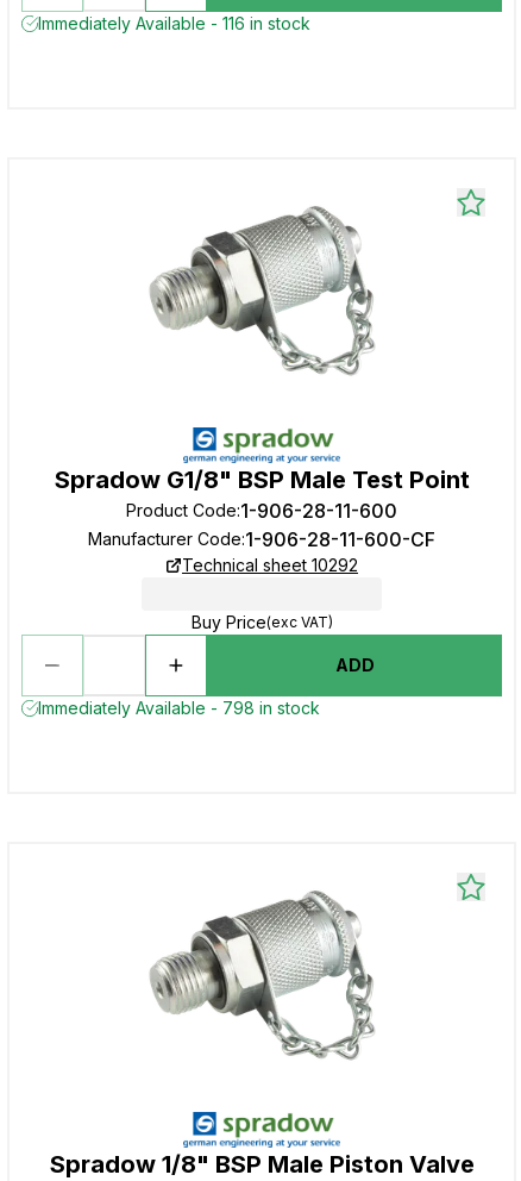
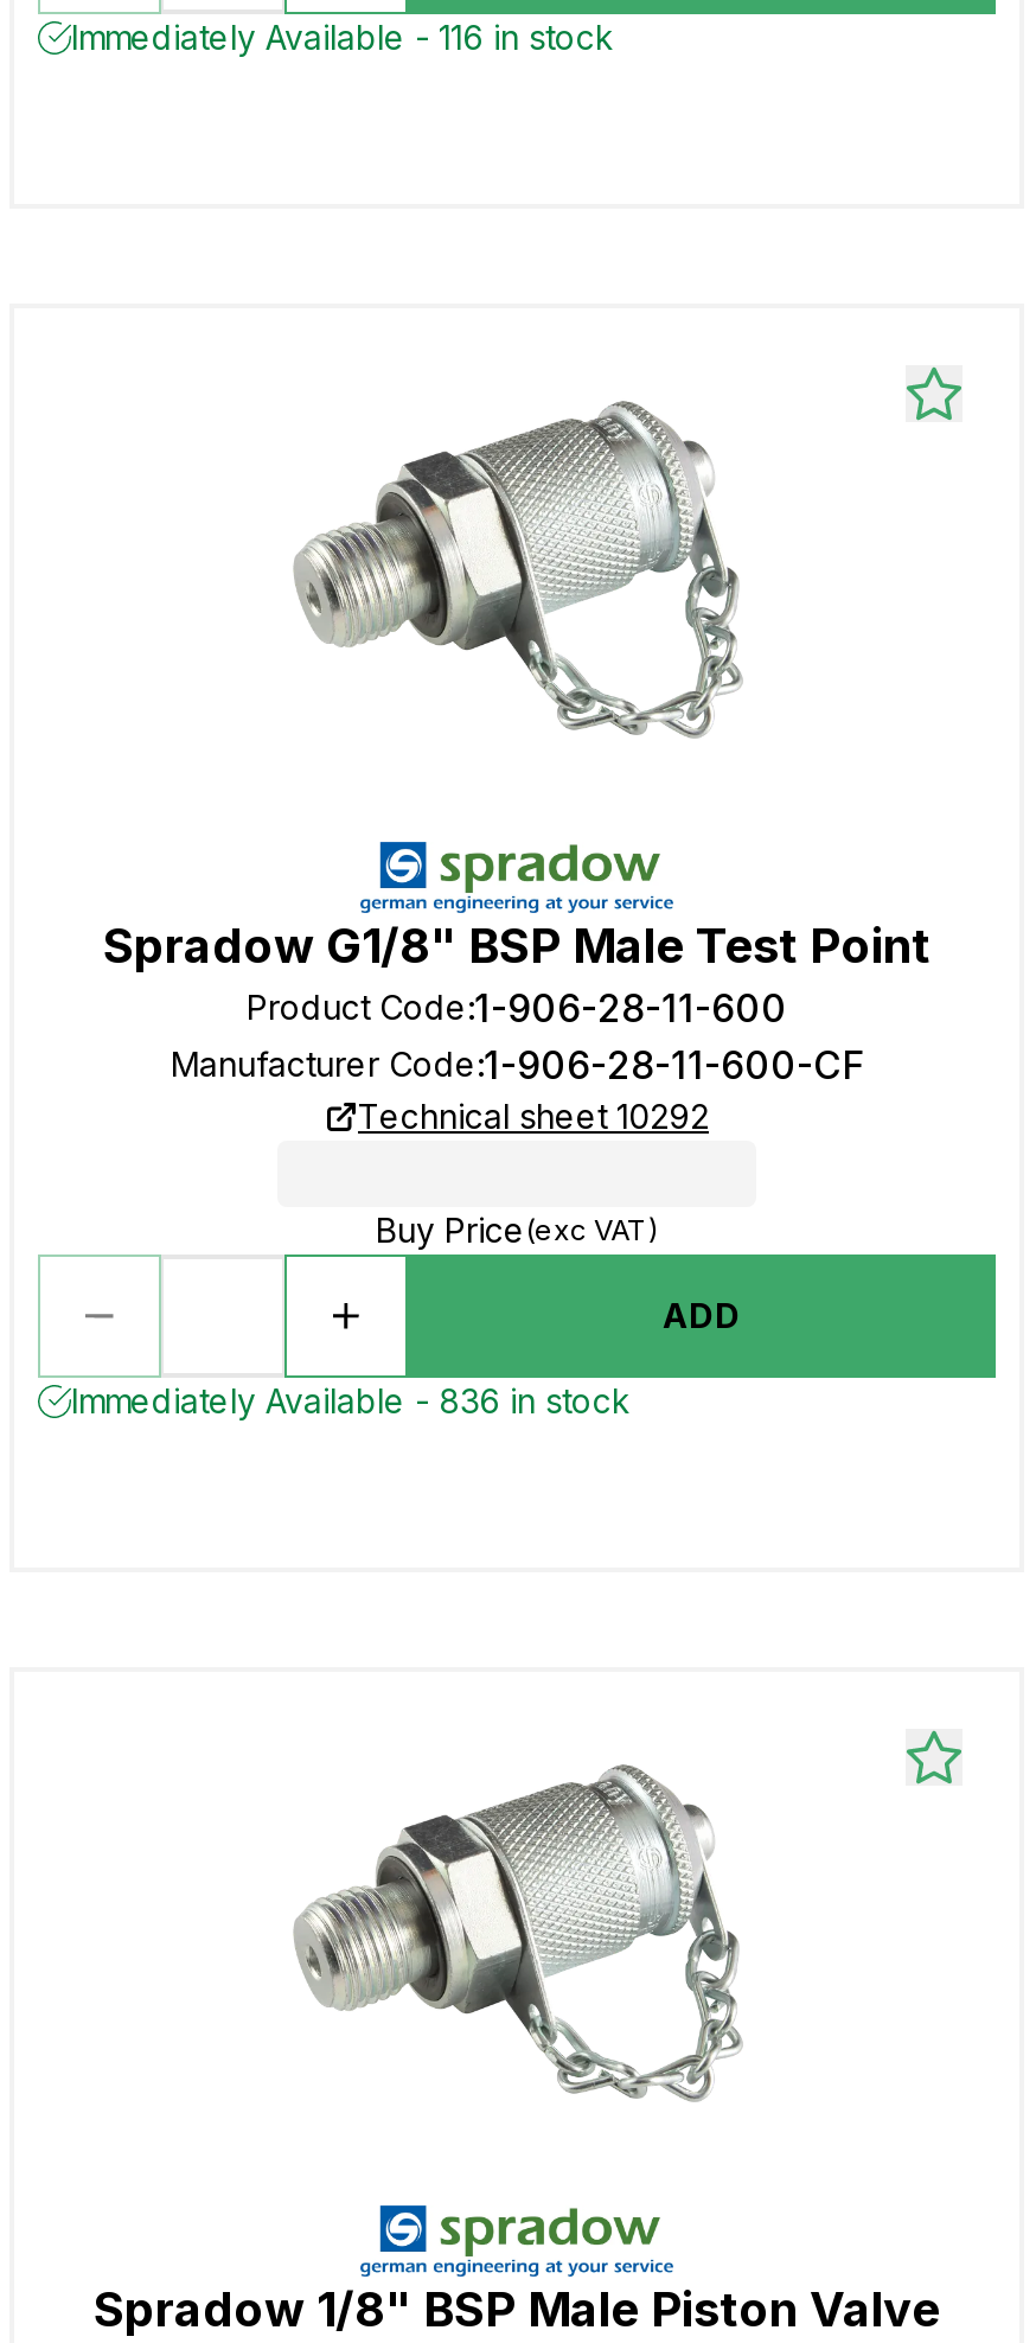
- Immediately Available - 798 in stock
+ Immediately Available - 836 in stock
